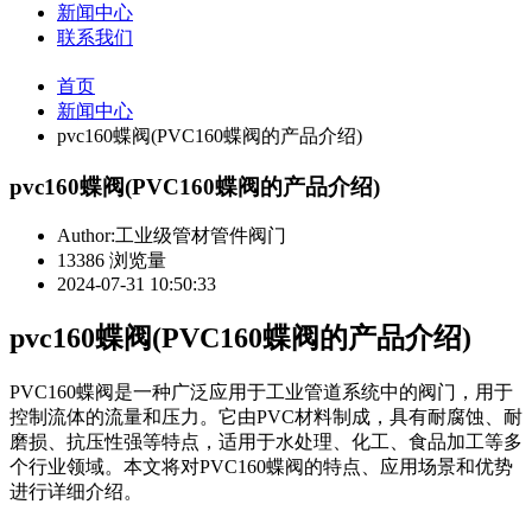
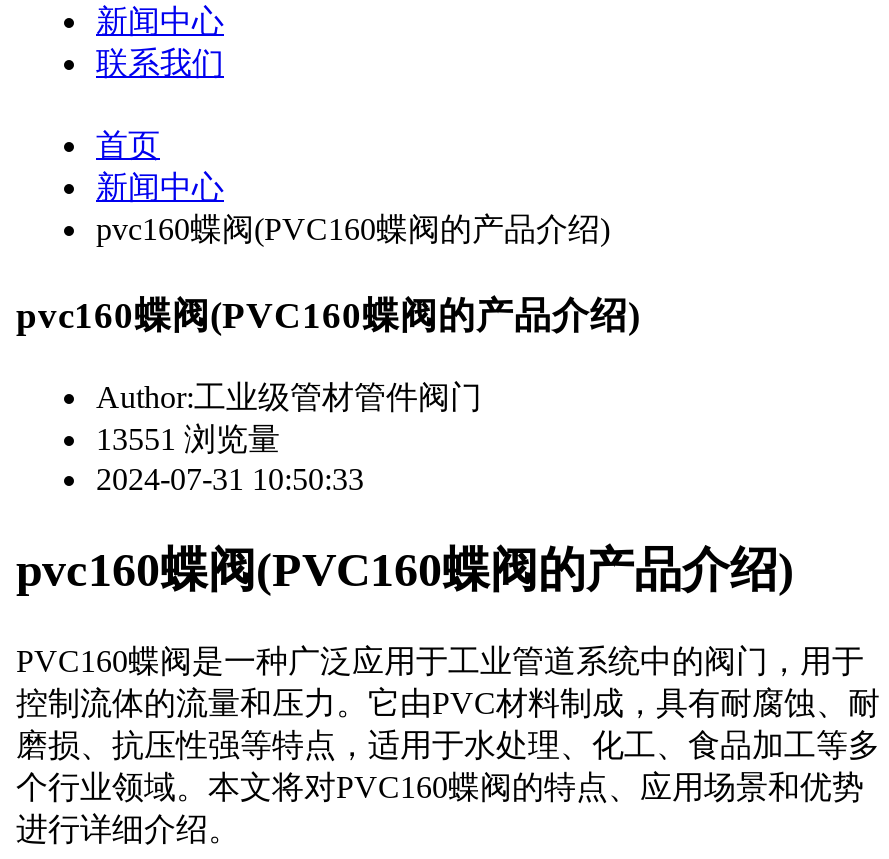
- 13386 浏览量
+ 13551 浏览量
